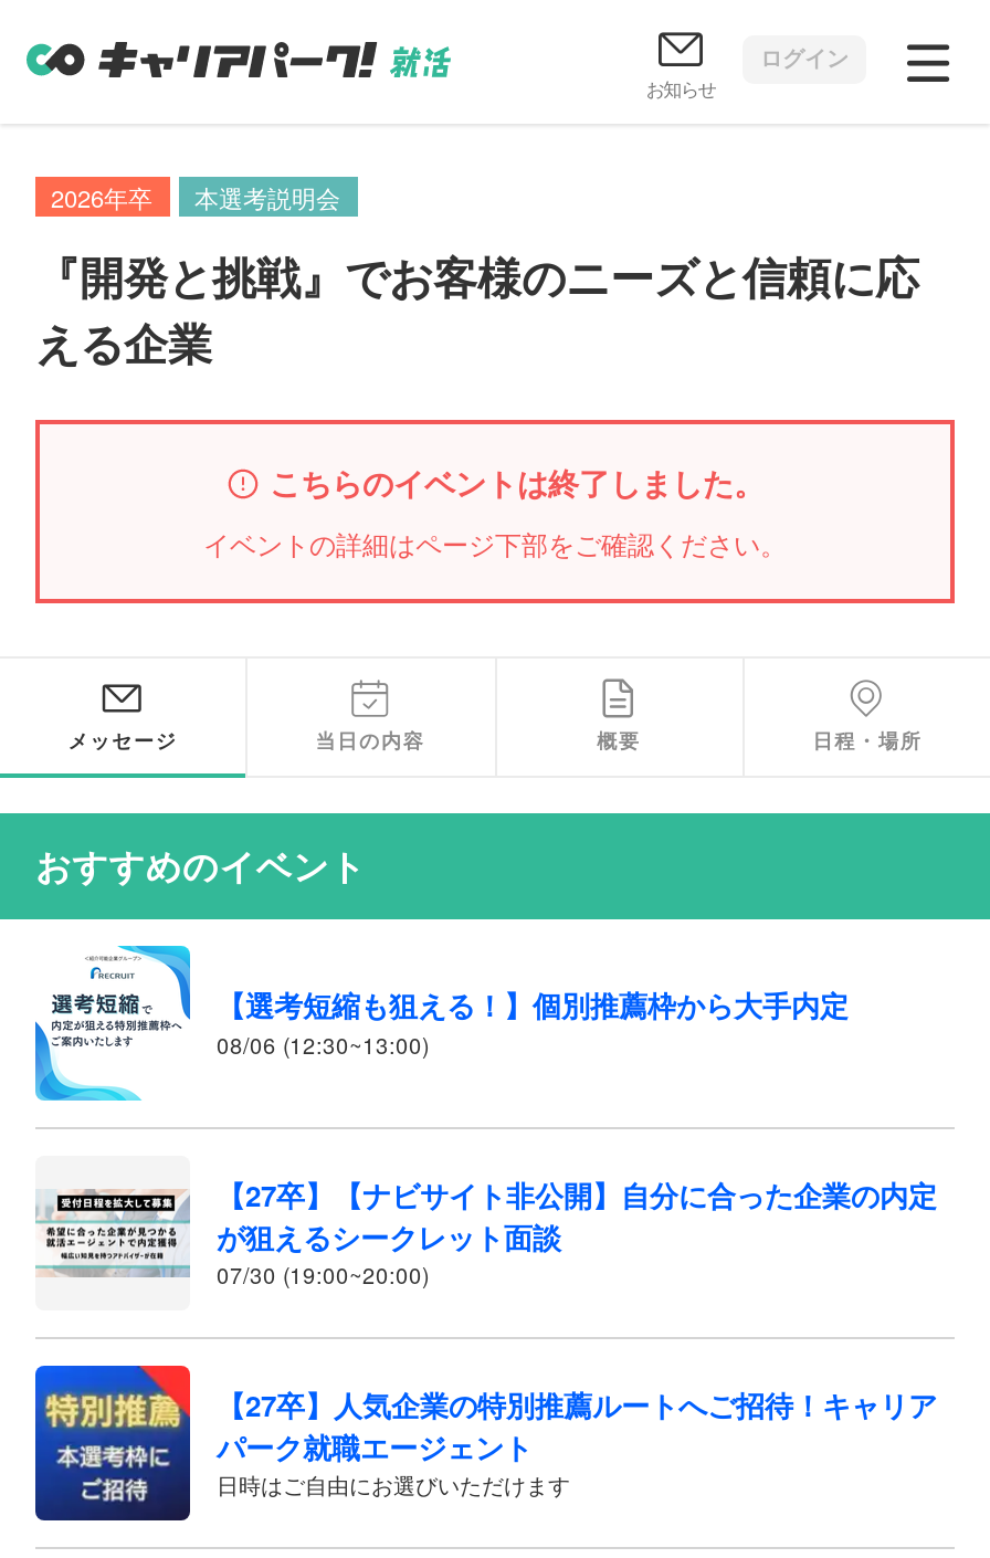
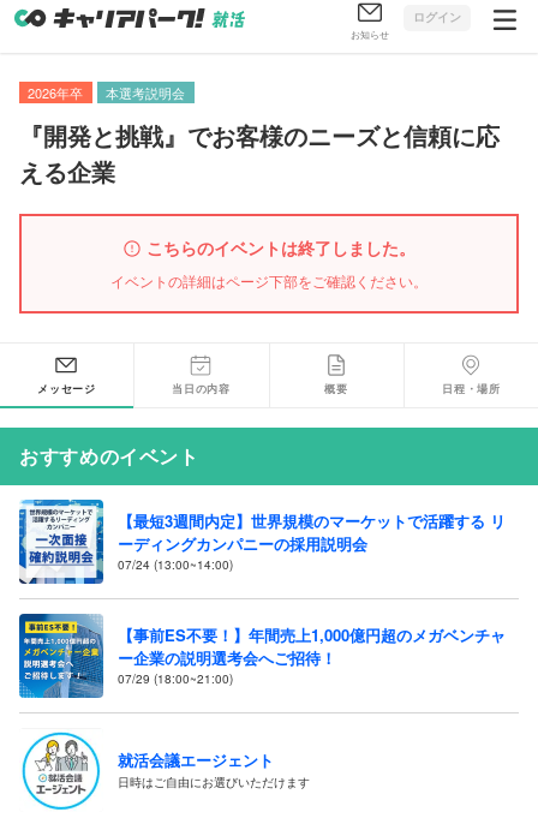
- [image]
- 【選考短縮も狙える！】個別推薦枠から大手内定
- 08/06 (12:30~13:00)
+ [image]
+ 【最短3週間内定】世界規模のマーケットで活躍する リ
+ ーディングカンパニーの採用説明会
+ 07/24 (13:00~14:00)

- [image]
- 【27卒】【ナビサイト非公開】自分に合った企業の内定
- が狙えるシークレット面談
- 07/30 (19:00~20:00)
+ [image]
+ 【事前ES不要！】年間売上1,000億円超のメガベンチャ
+ ー企業の説明選考会へご招待！
+ 07/29 (18:00~21:00)

- [image]
- 【27卒】人気企業の特別推薦ルートへご招待！キャリア
- パーク就職エージェント
+ [image]
+ 就活会議エージェント
